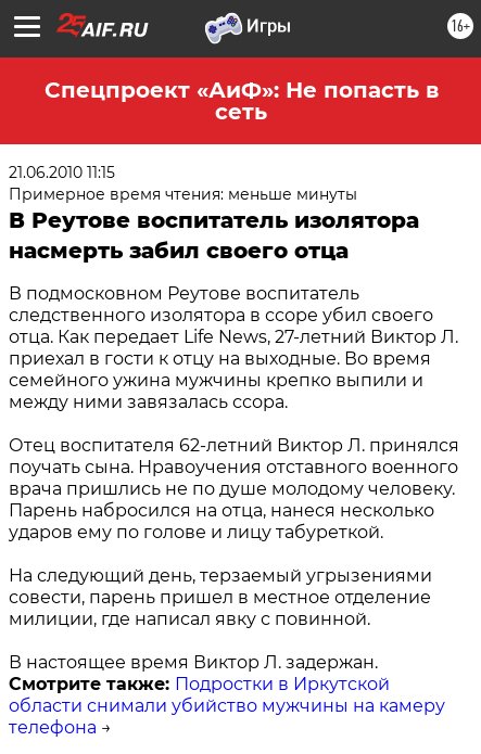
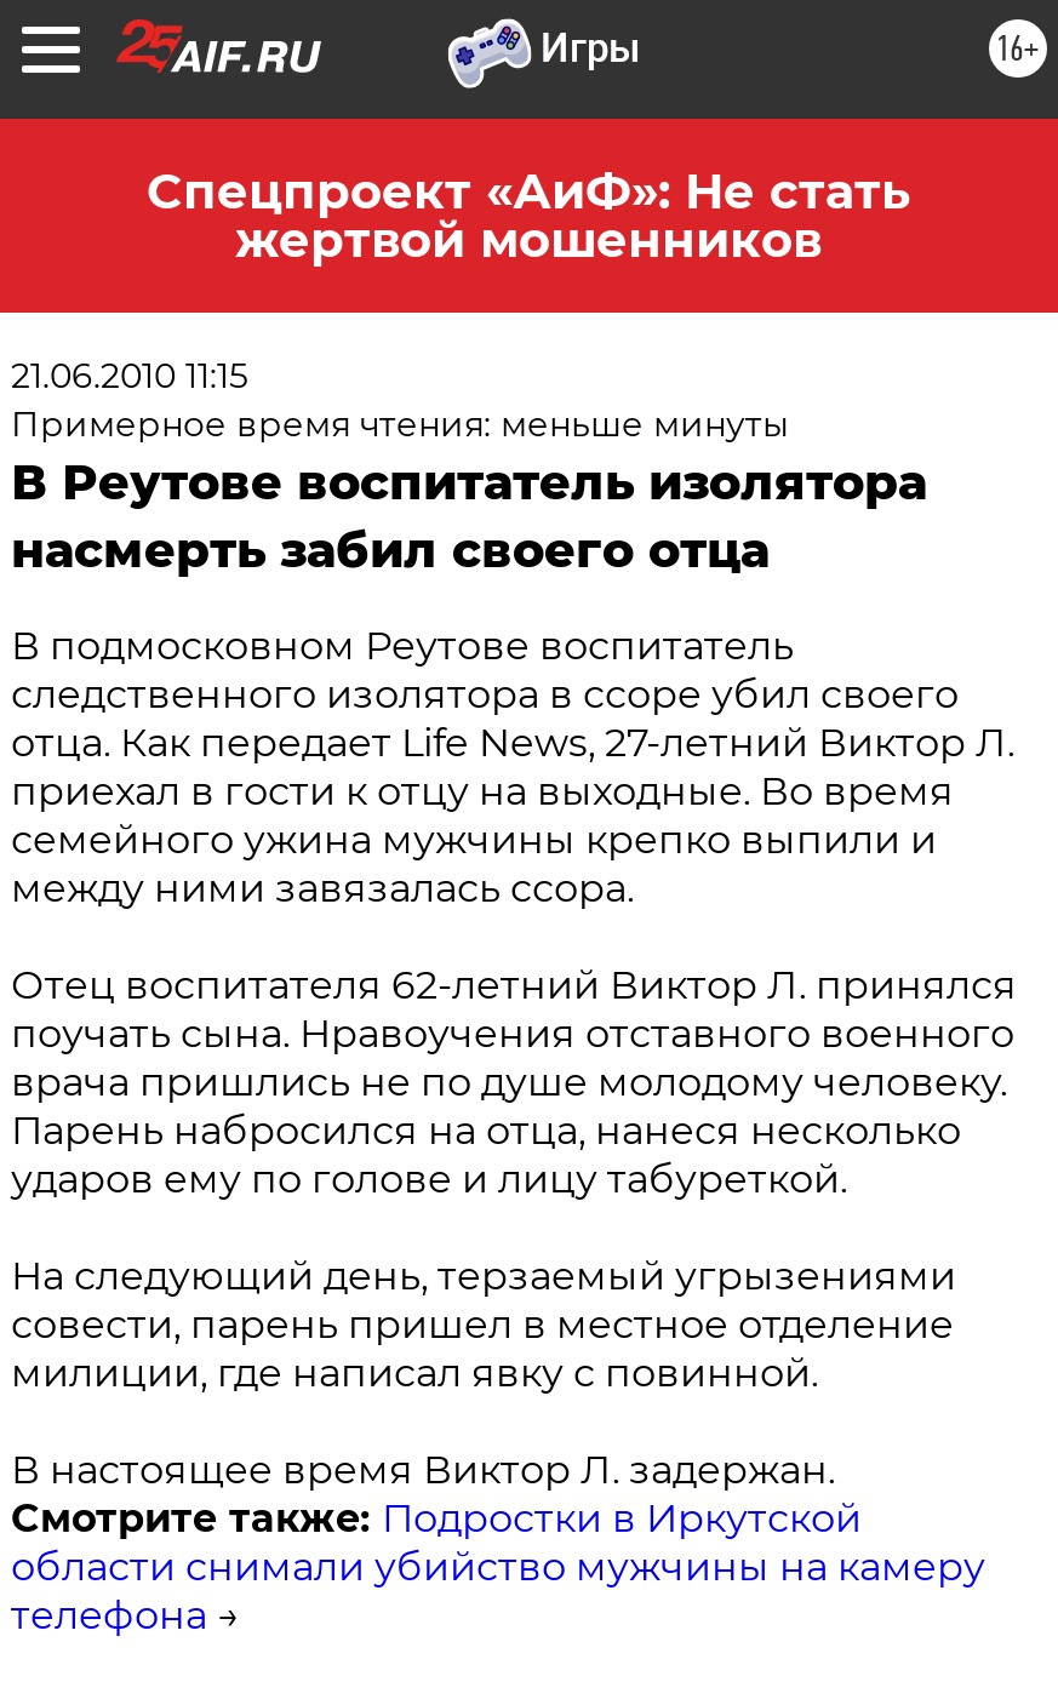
- Спецпроект «АиФ»: Не попасть в
- сеть
+ Спецпроект «АиФ»: Не стать
+ жертвой мошенников
